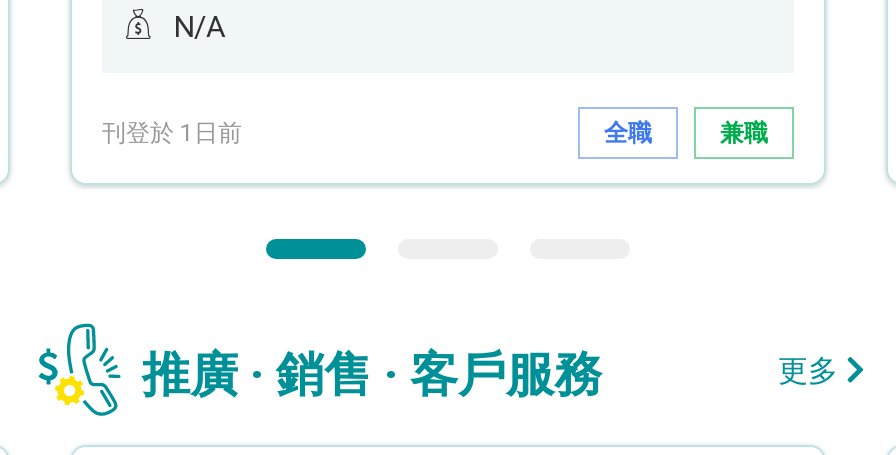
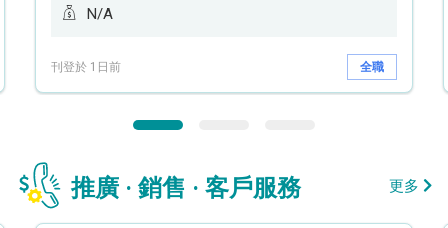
- 兼職
